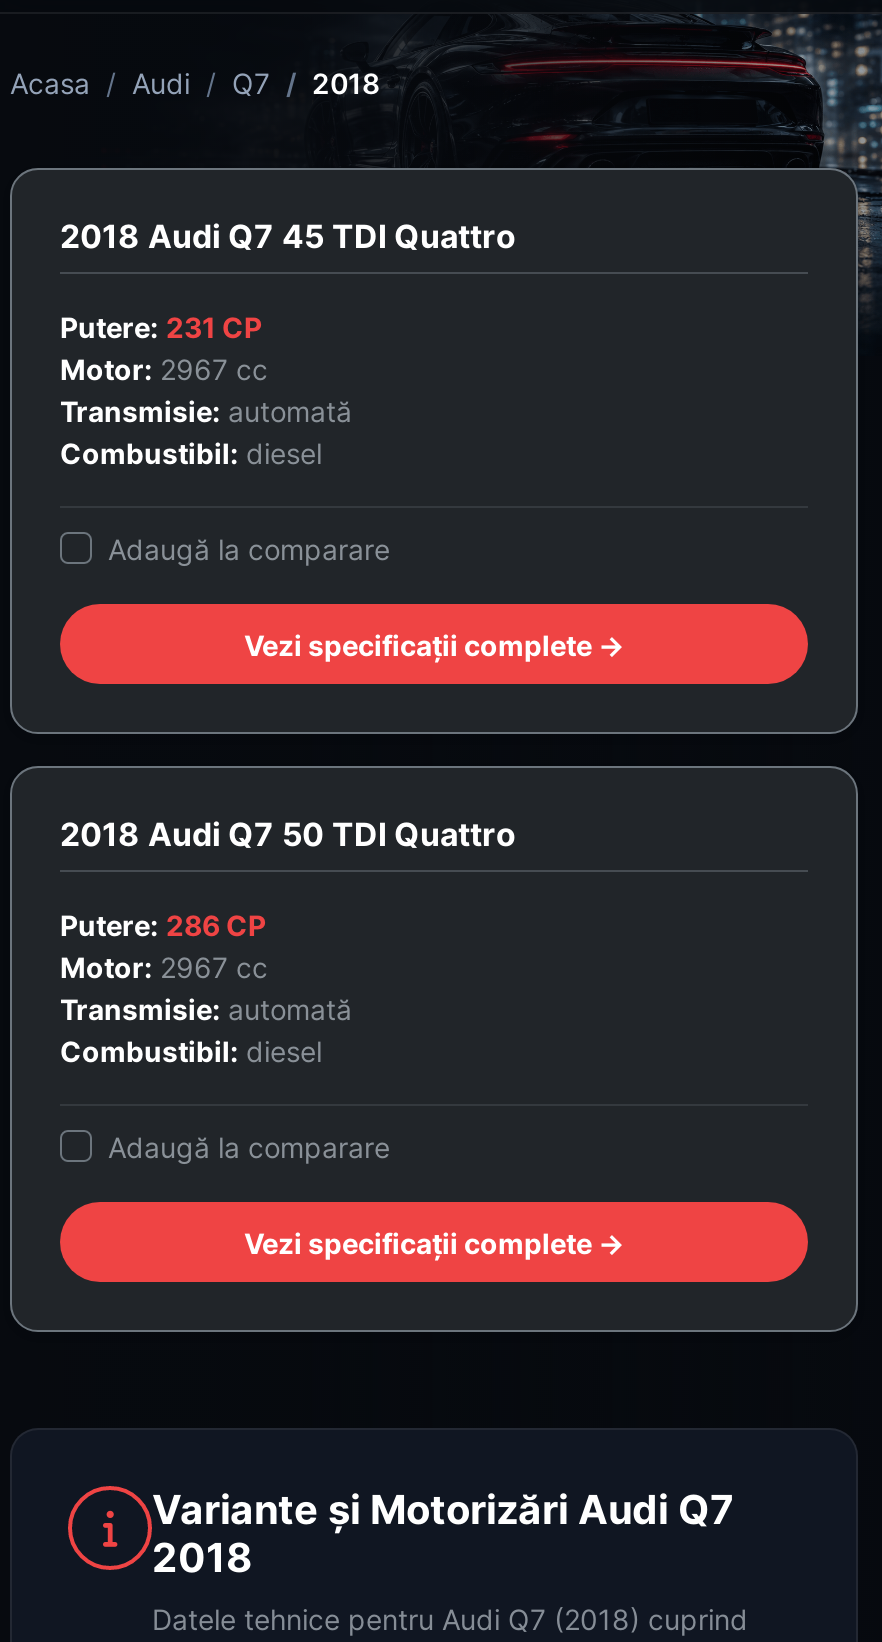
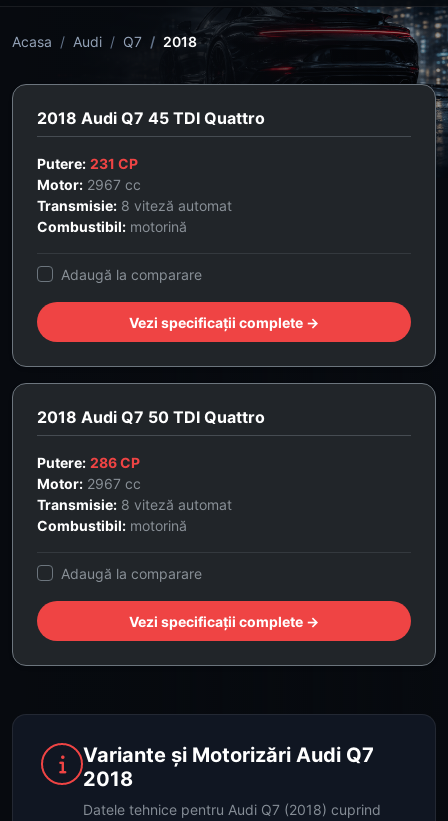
- Transmisie: automată
- Combustibil: diesel
+ Transmisie: 8 viteză automat
+ Combustibil: motorină

- Transmisie: automată
- Combustibil: diesel
+ Transmisie: 8 viteză automat
+ Combustibil: motorină
